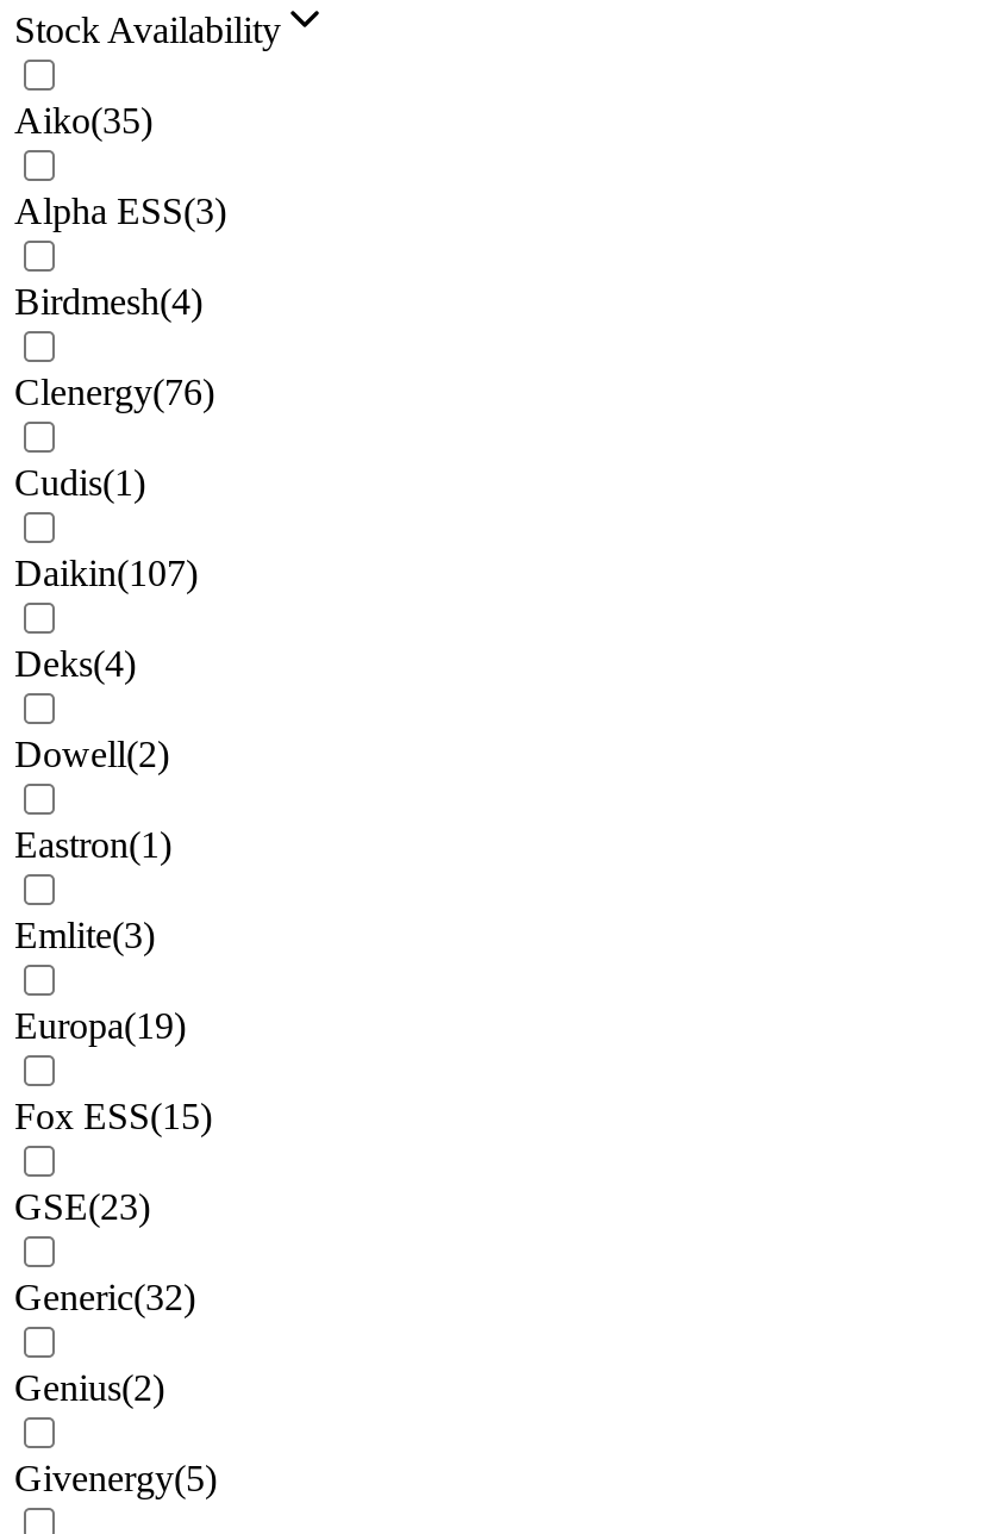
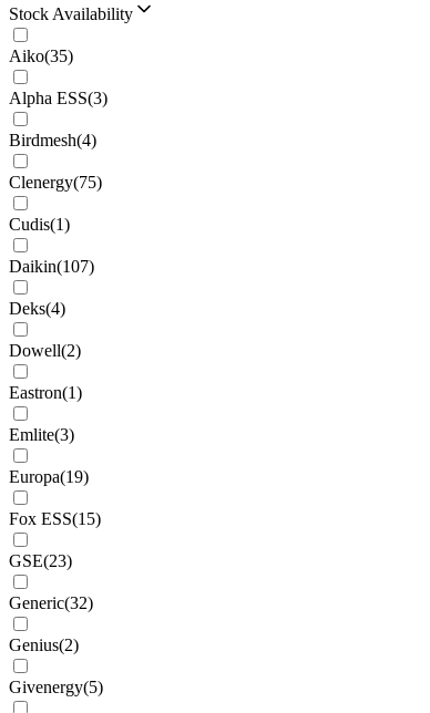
- Clenergy(76)
+ Clenergy(75)
